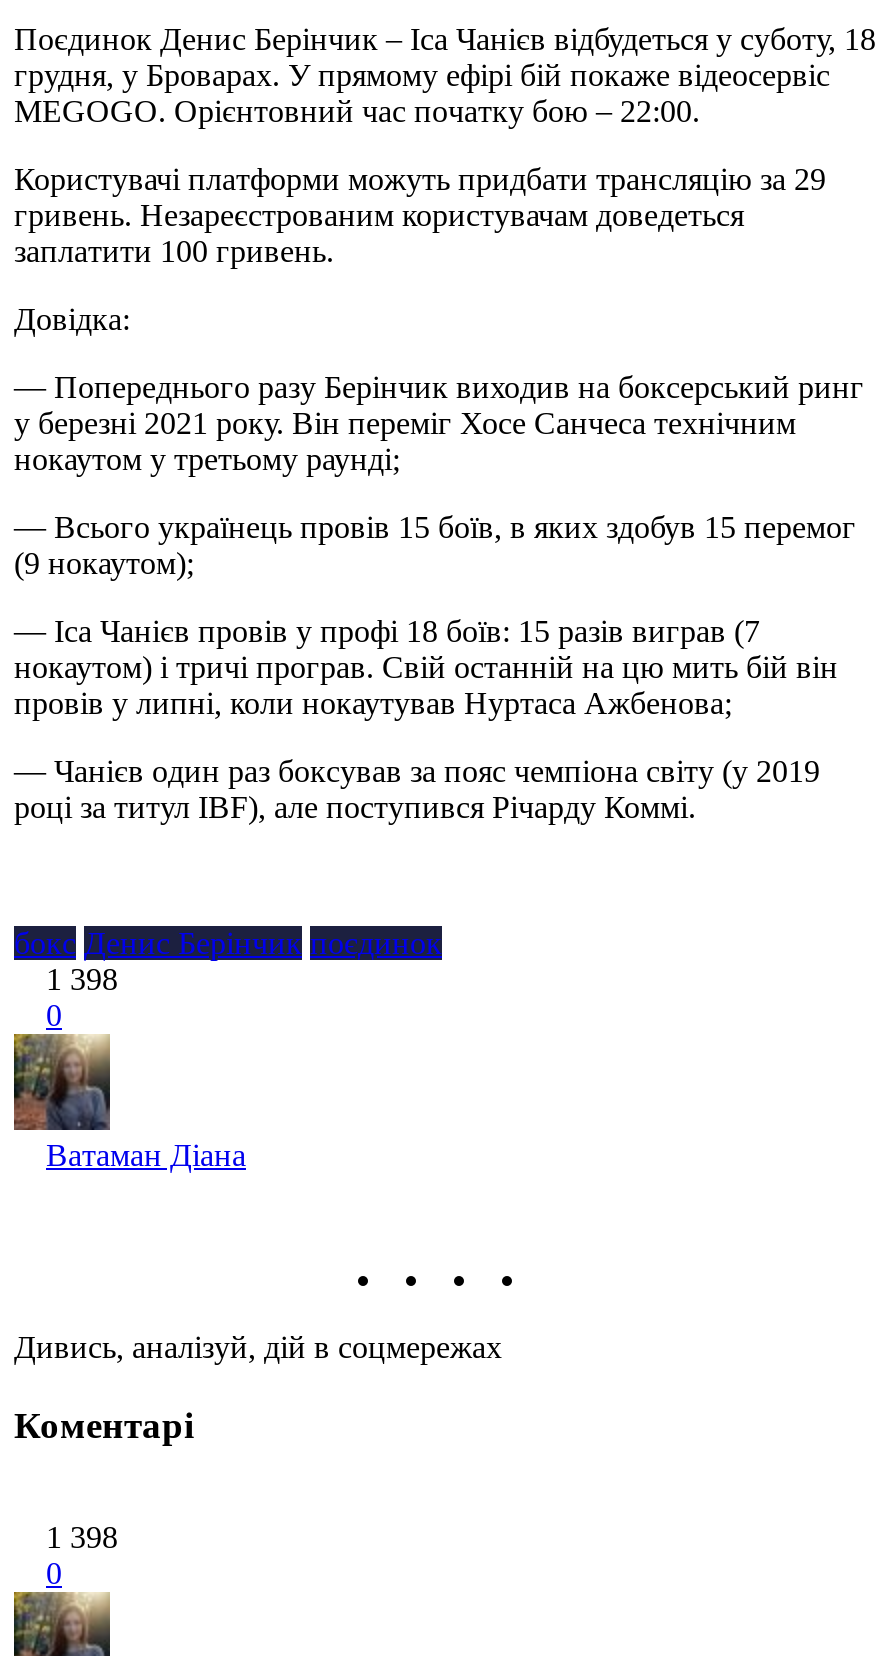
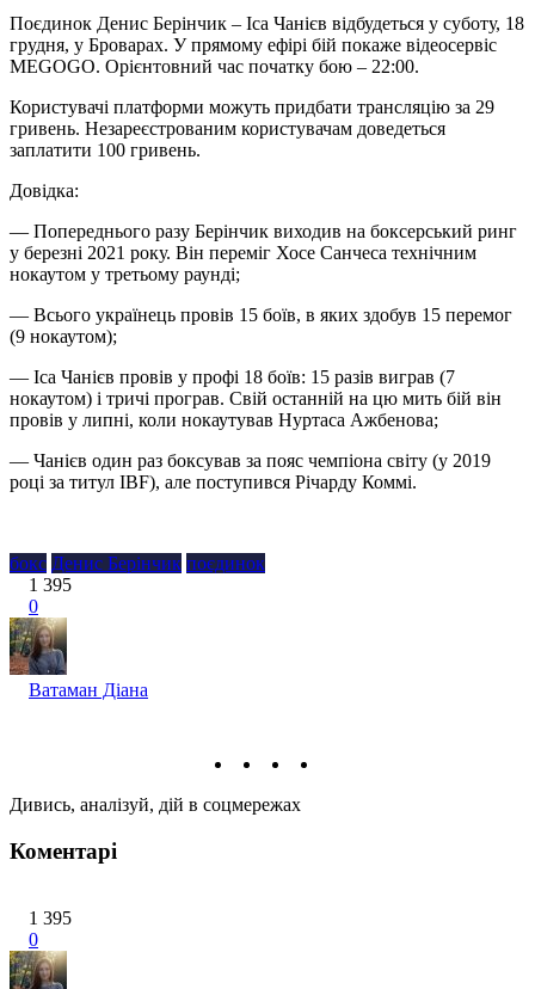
- 1 398
+ 1 395

- 1 398
+ 1 395
